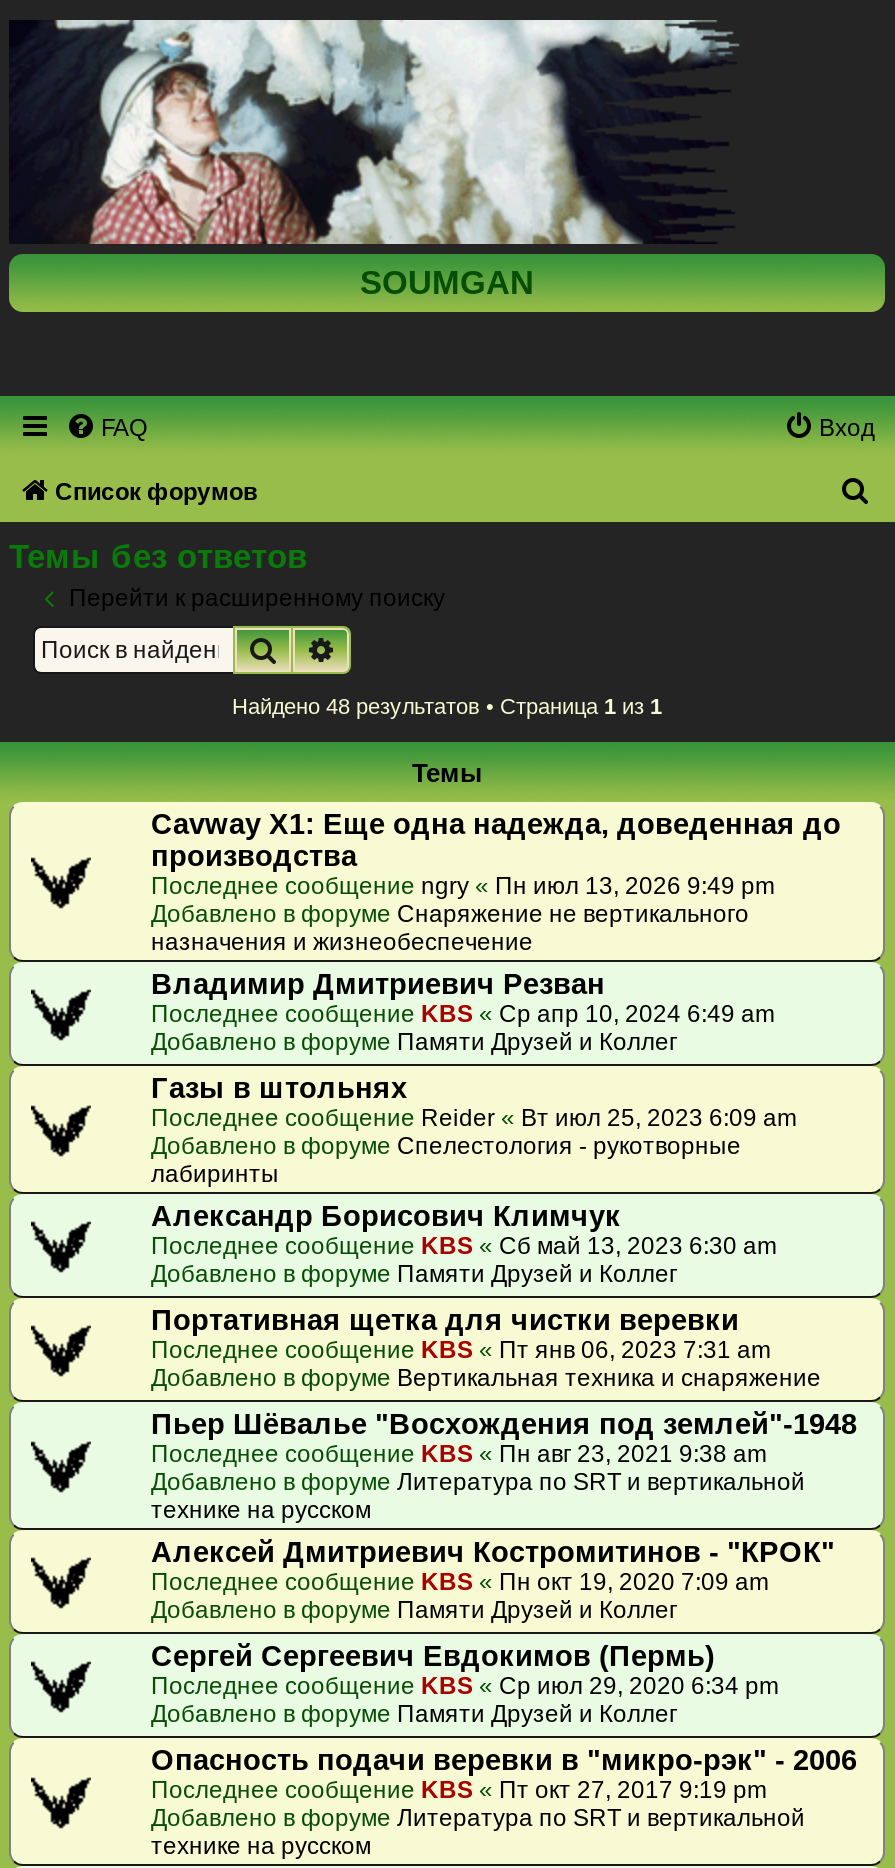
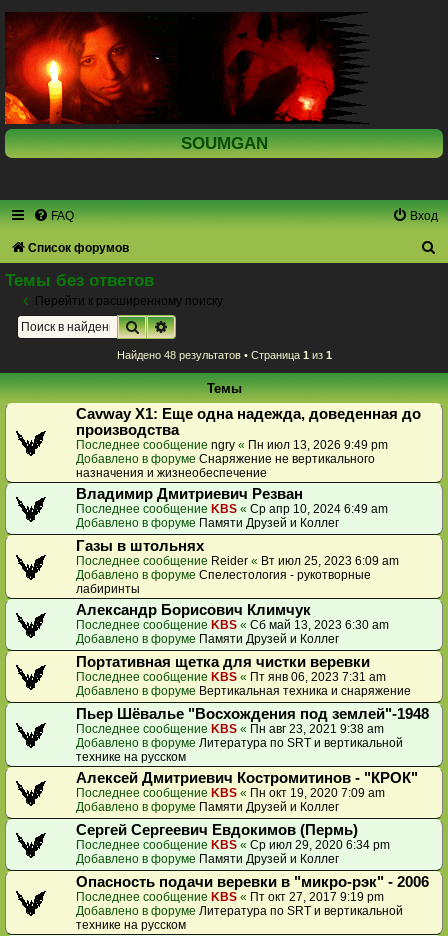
- [image]
+ [image]
